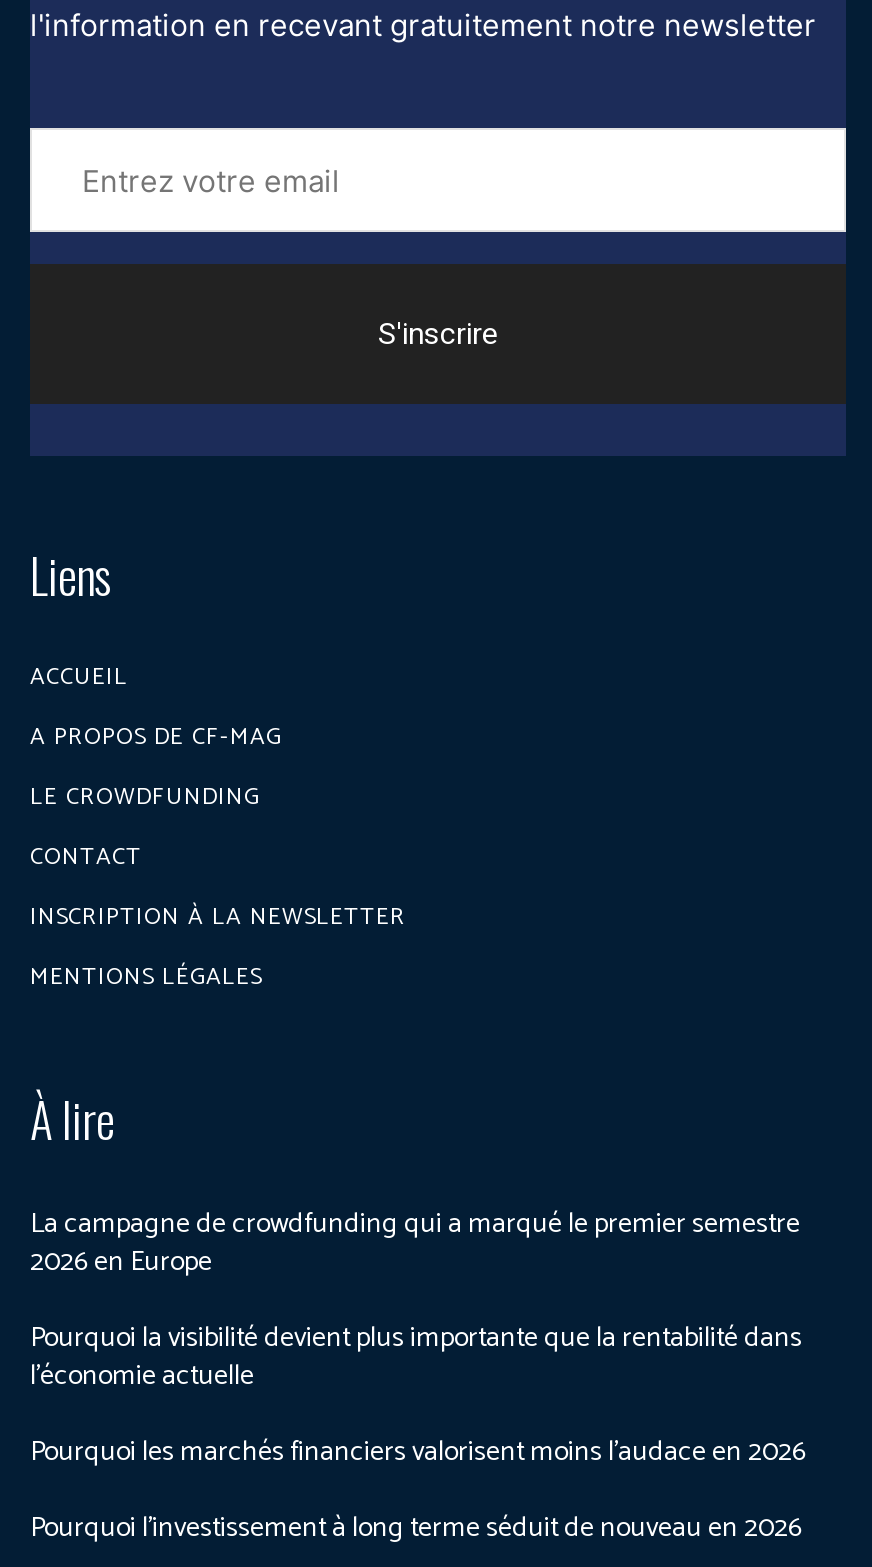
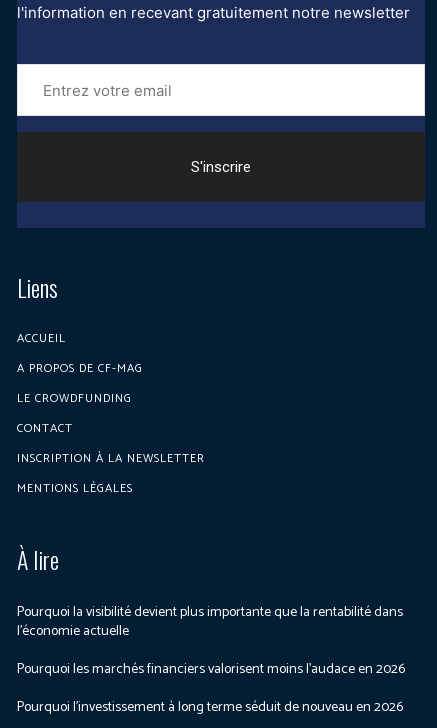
- La campagne de crowdfunding qui a marqué le premier semestre
- 2026 en Europe
